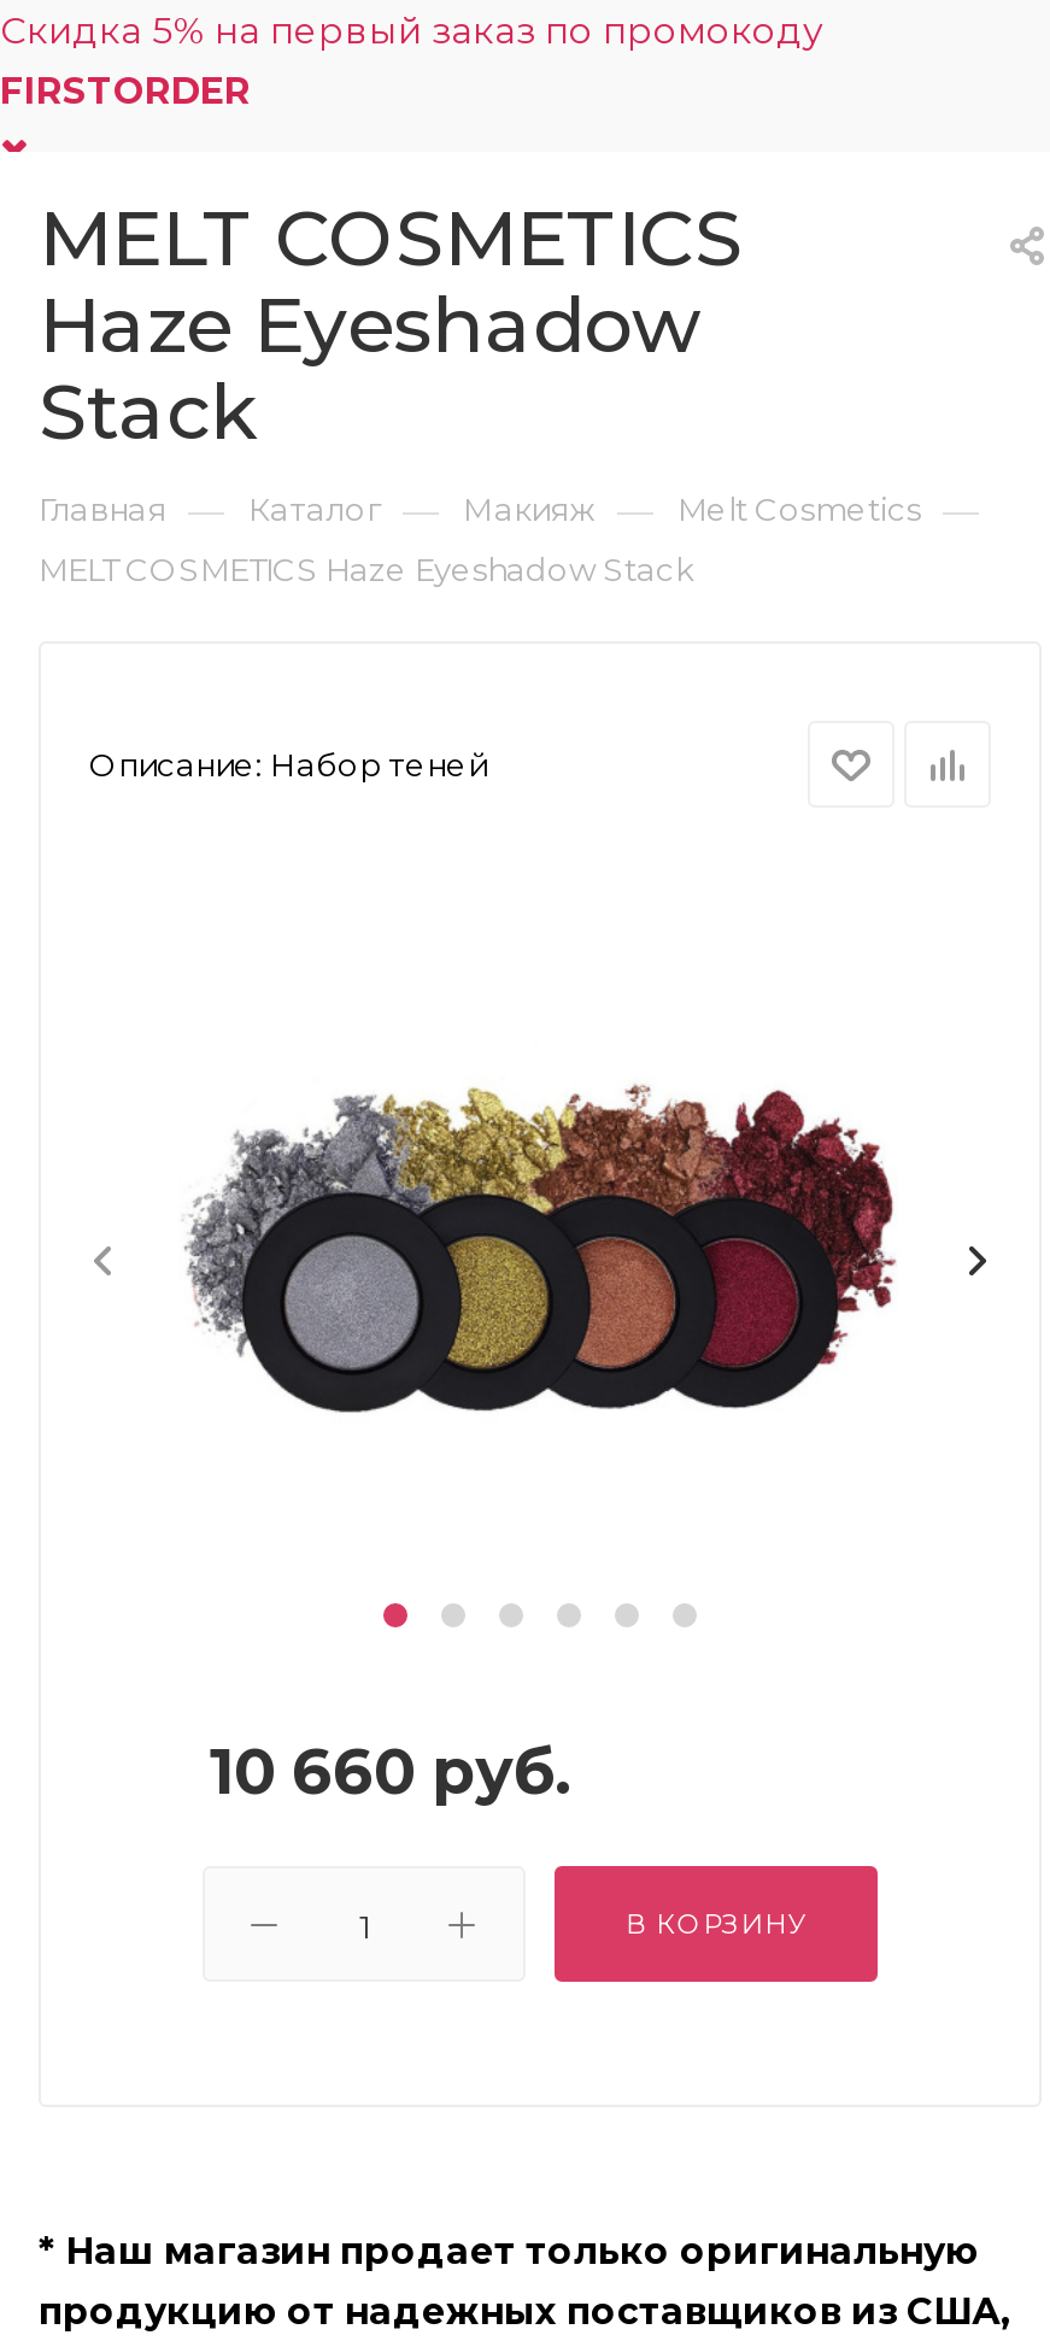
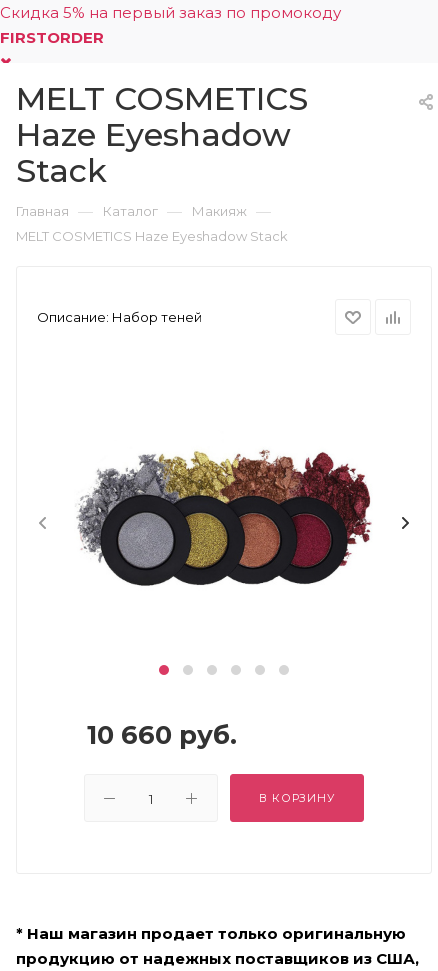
- Melt Cosmetics —
